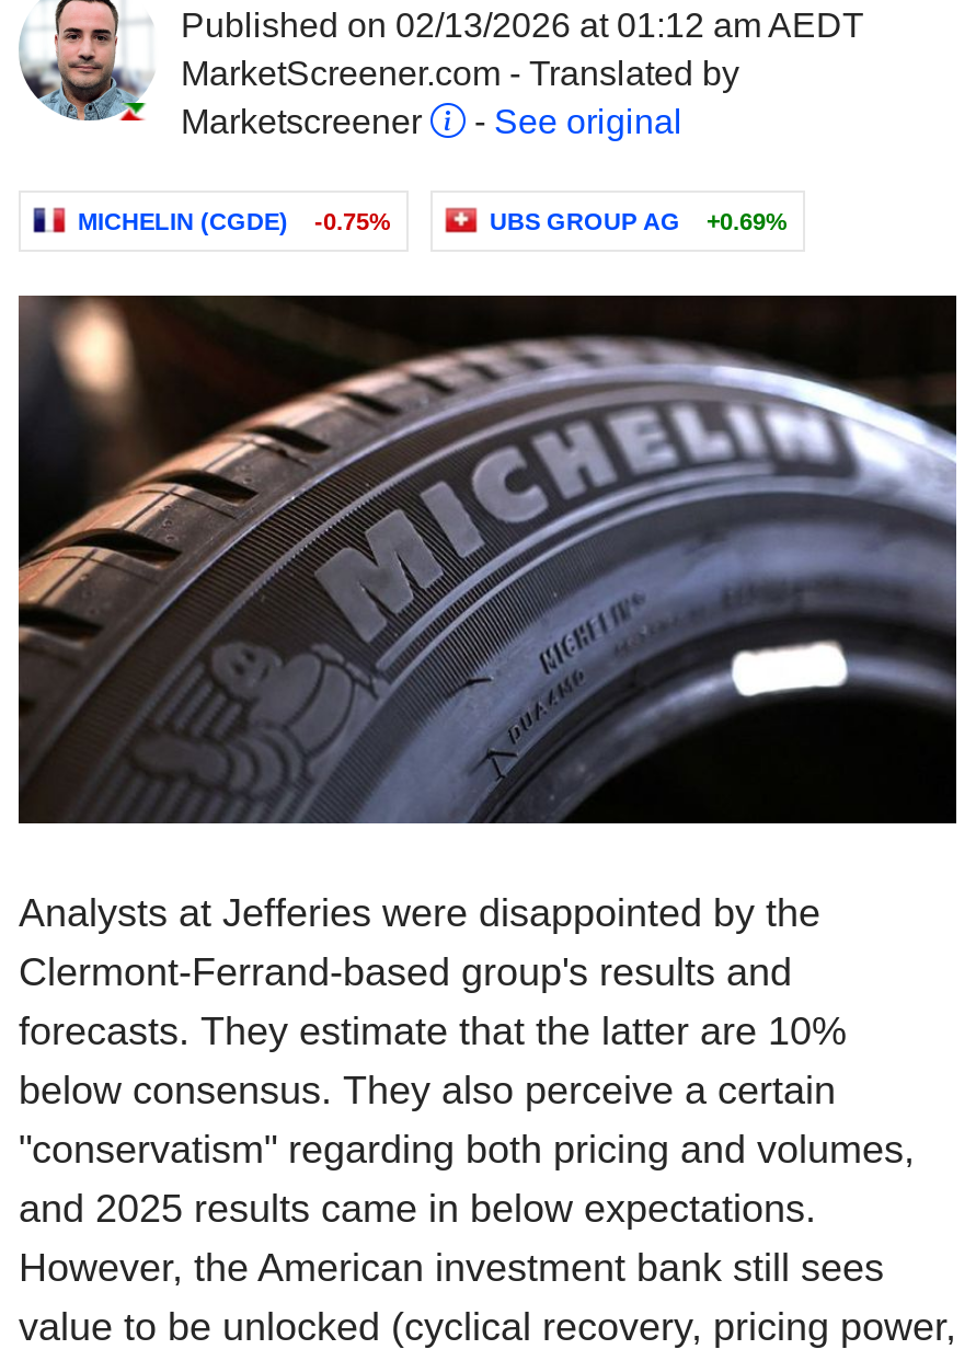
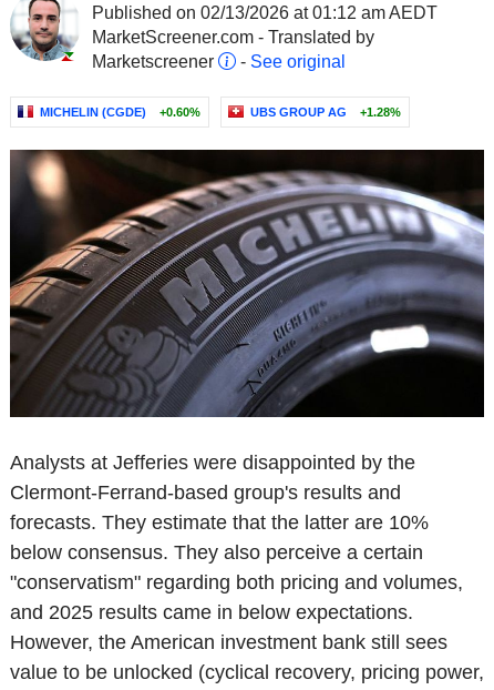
- MICHELIN (CGDE) -0.75%
+ MICHELIN (CGDE) +0.60%

- UBS GROUP AG +0.69%
+ UBS GROUP AG +1.28%
